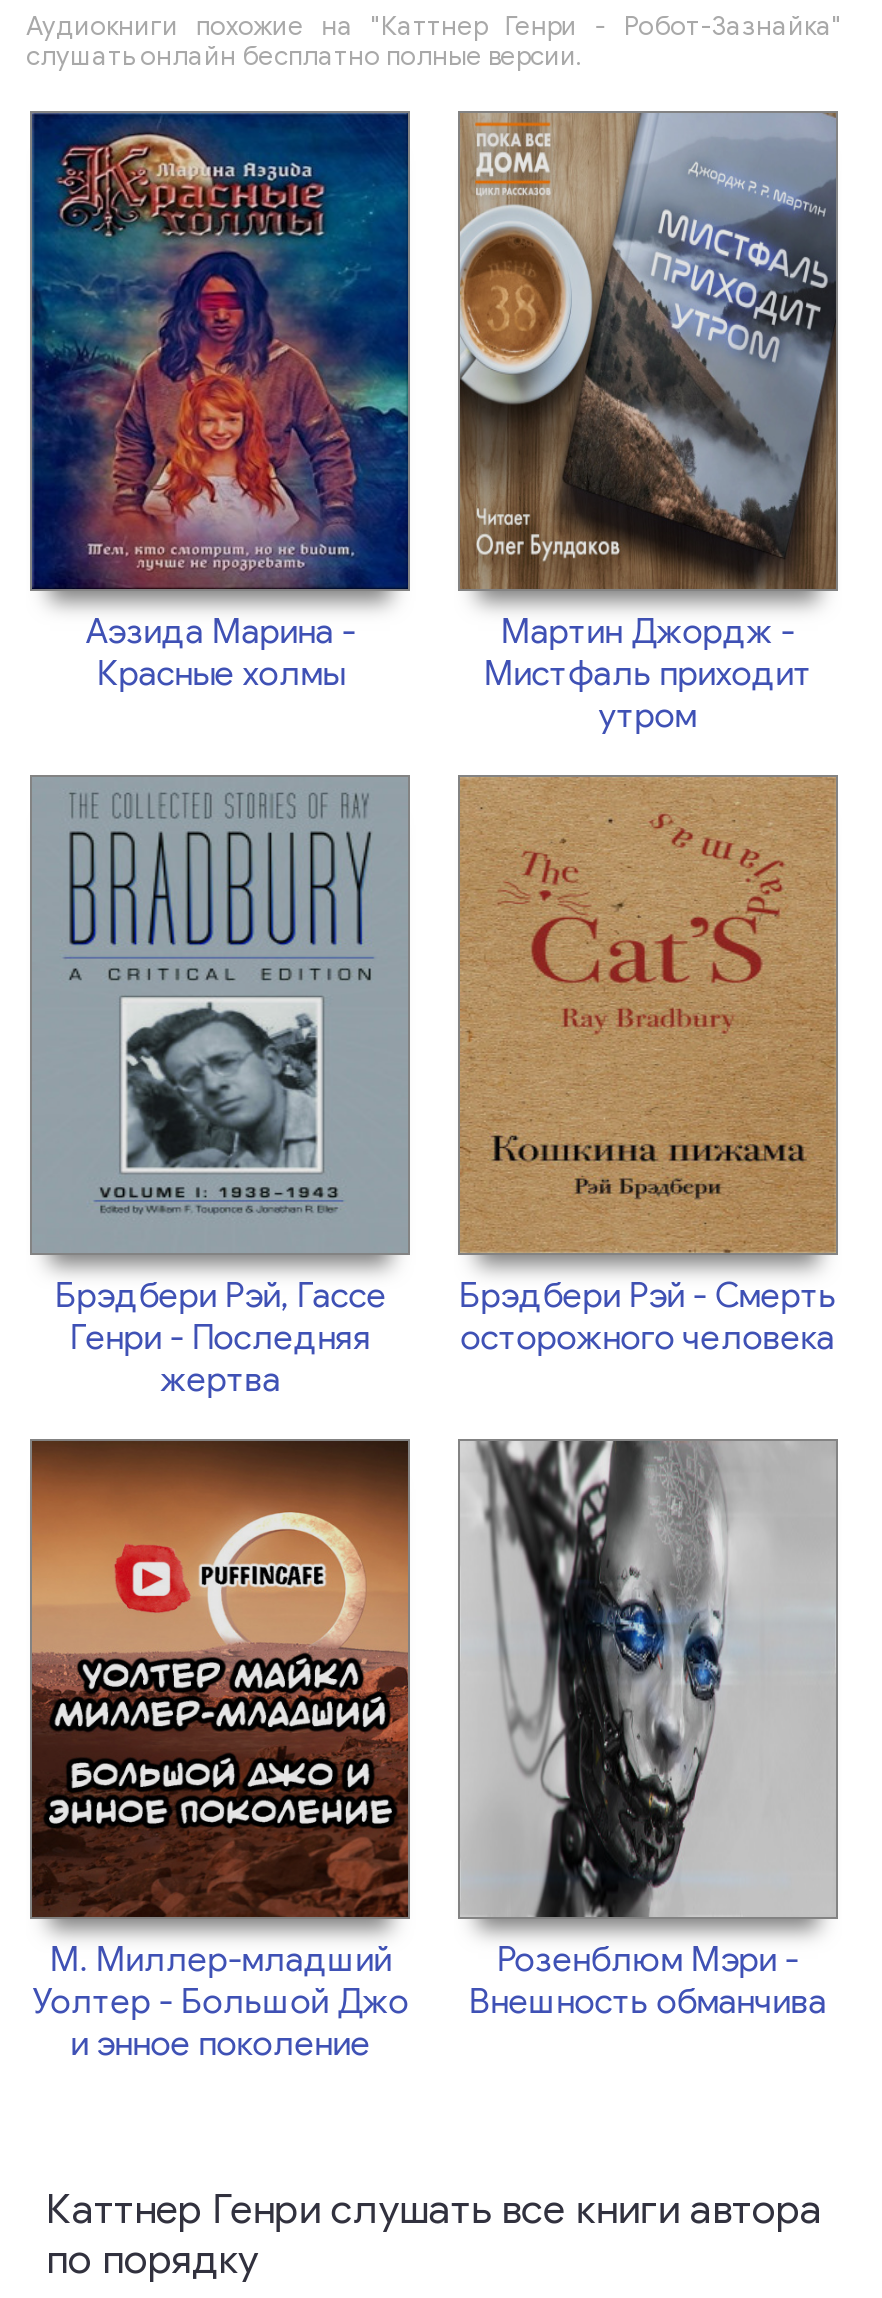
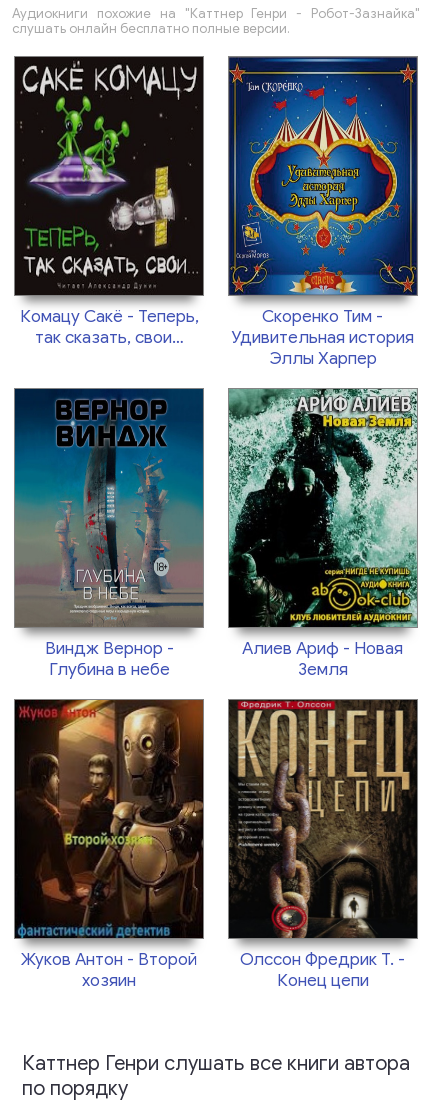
- [image]
- Аэзида Марина -
- Красные холмы
+ [image]
+ Комацу Сакё - Теперь,
+ так сказать, свои…

- [image]
- Мартин Джордж -
- Мистфаль приходит
- утром
+ [image]
+ Скоренко Тим -
+ Удивительная история
+ Эллы Харпер

- [image]
+ [image]

- [image]
+ [image]

- Брэдбери Рэй, Гассе
- Генри - Последняя
- жертва
+ Виндж Вернор -
+ Глубина в небе

- Брэдбери Рэй - Смерть
- осторожного человека
+ Алиев Ариф - Новая
+ Земля

- [image]
- М. Миллер-младший
- Уолтер - Большой Джо
- и энное поколение
+ [image]
+ Жуков Антон - Второй
+ хозяин

- [image]
- Розенблюм Мэри -
- Внешность обманчива
+ [image]
+ Олссон Фредрик Т. -
+ Конец цепи
